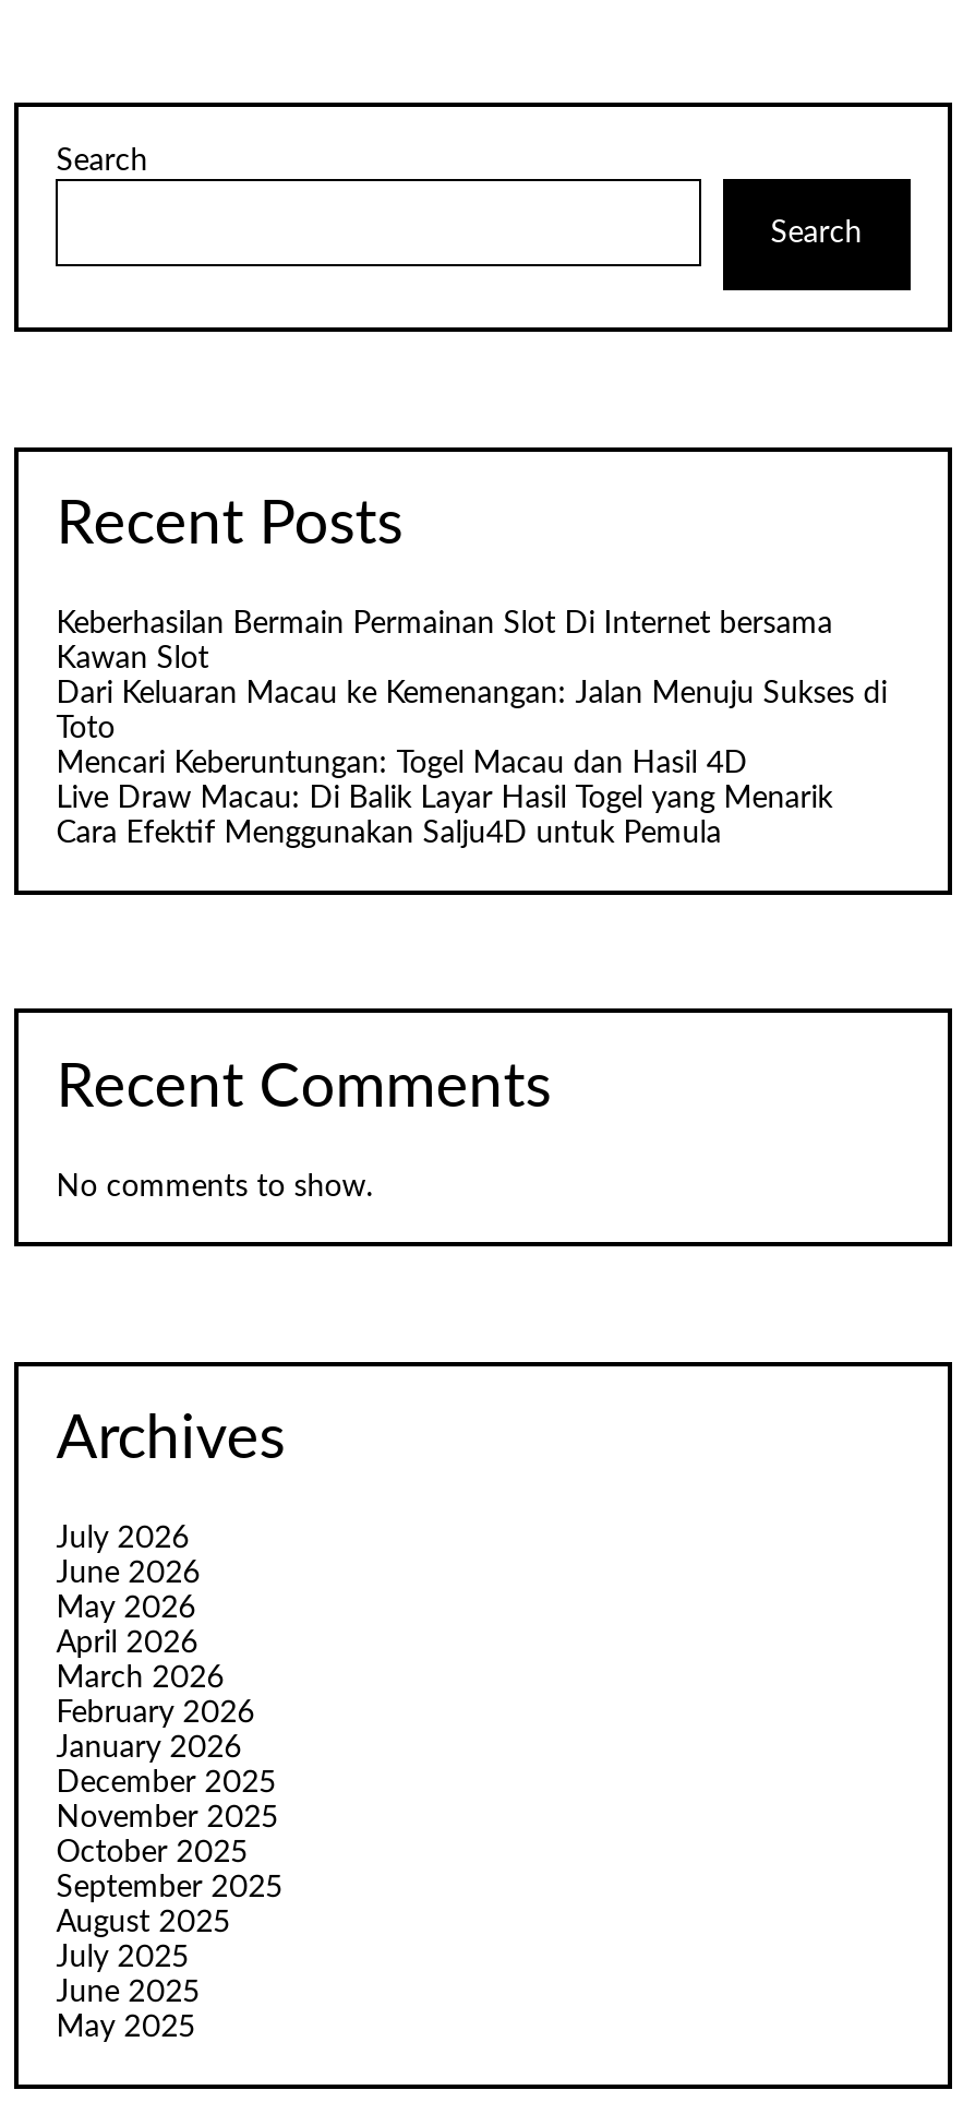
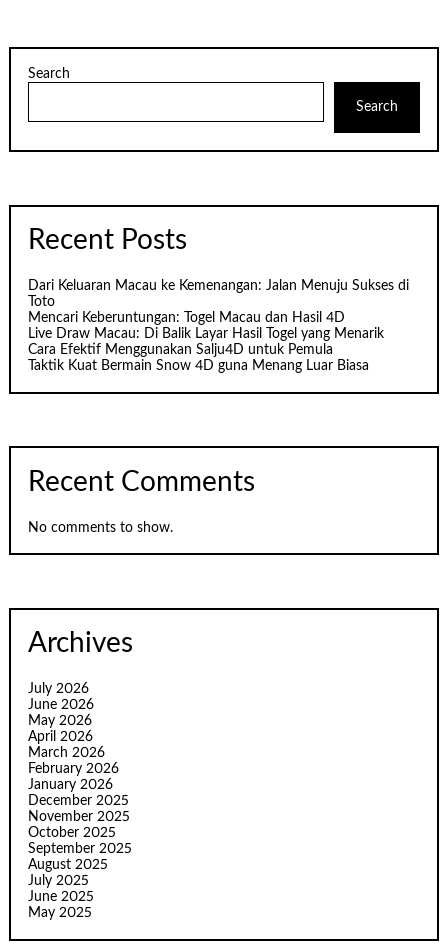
- Keberhasilan Bermain Permainan Slot Di Internet bersama
- Kawan Slot

moved up: Dari Keluaran Macau ke Kemenangan: Jalan Menuju Sukses di | Toto | Mencari Keberuntungan: Togel Macau dan Hasil 4D | Live Draw Macau: Di Balik Layar Hasil Togel yang Menarik | Cara Efektif Menggunakan Salju4D untuk Pemula

+ Taktik Kuat Bermain Snow 4D guna Menang Luar Biasa
